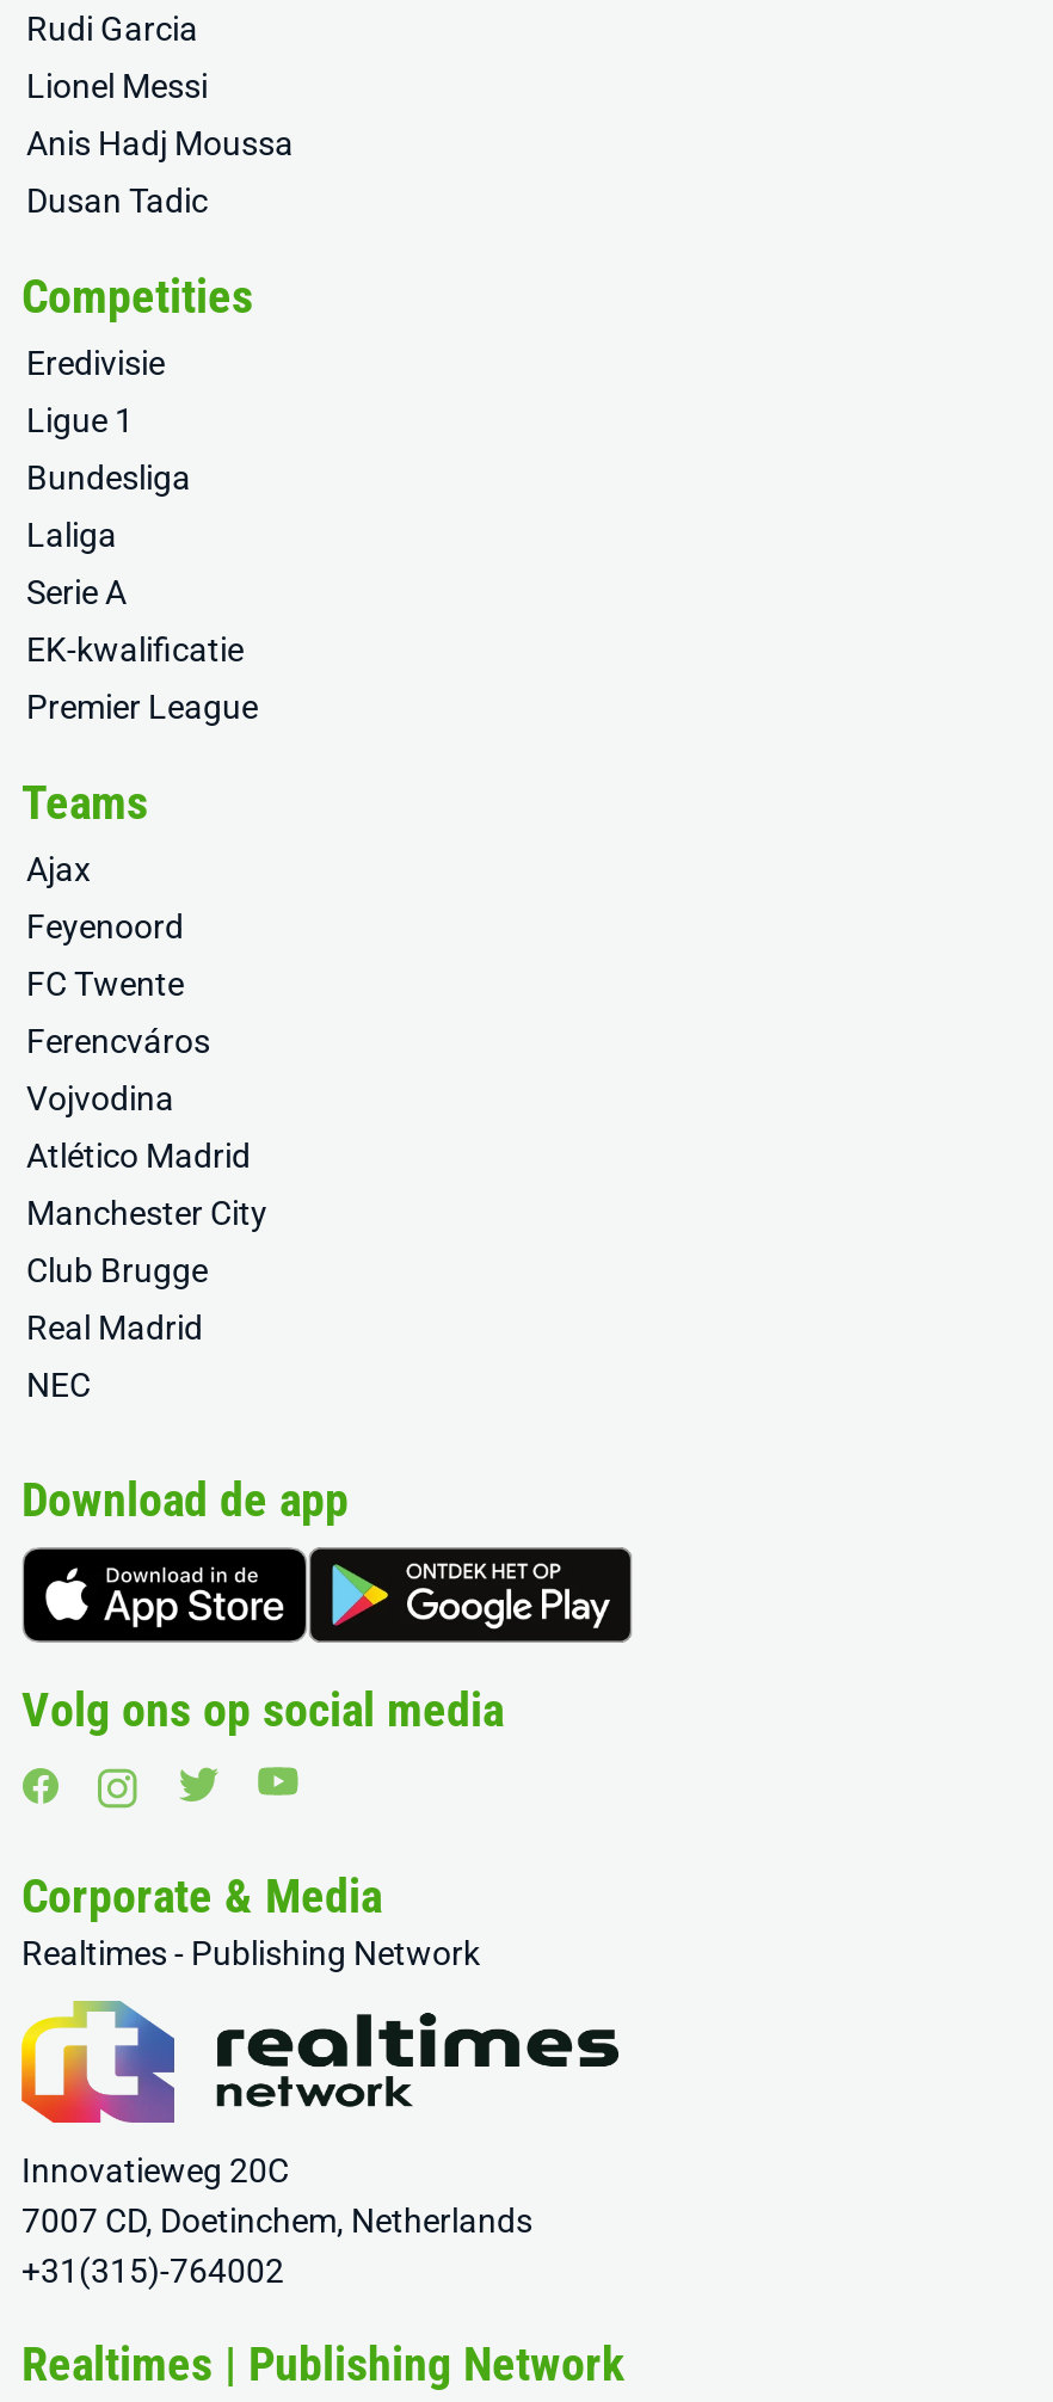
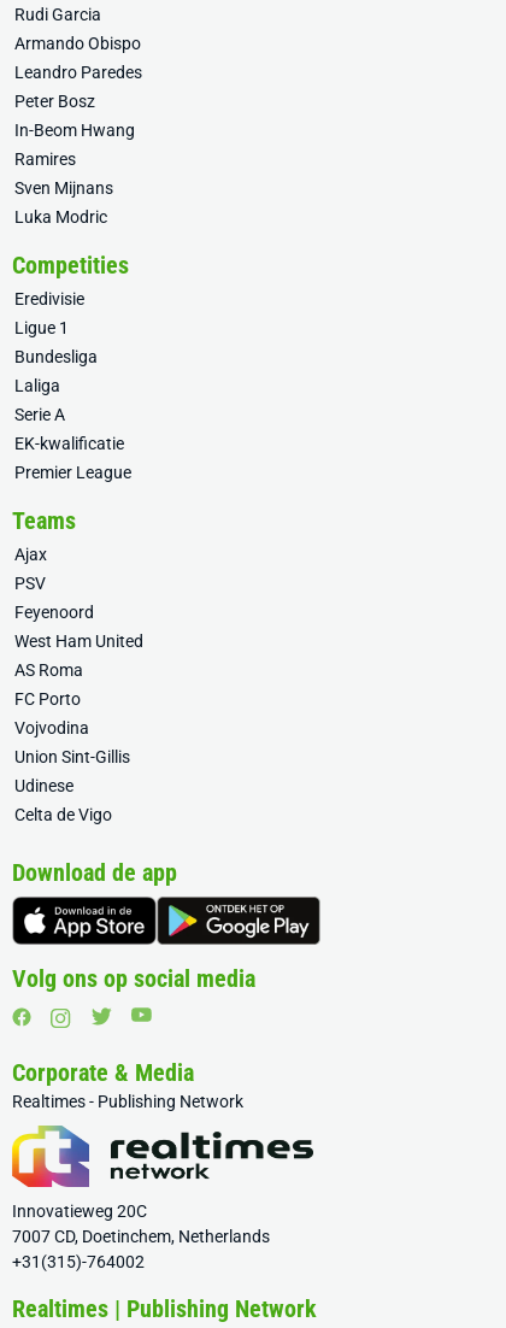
- Lionel Messi
- Anis Hadj Moussa
- Dusan Tadic
+ Armando Obispo
+ Leandro Paredes
+ Peter Bosz
+ In-Beom Hwang
+ Ramires
+ Sven Mijnans
+ Luka Modric

+ PSV

moved down: Feyenoord

- FC Twente
- Ferencváros
+ West Ham United
+ AS Roma
+ FC Porto

moved down: Vojvodina

- Atlético Madrid
- Manchester City
- Club Brugge
- Real Madrid
- NEC
+ Union Sint-Gillis
+ Udinese
+ Celta de Vigo
